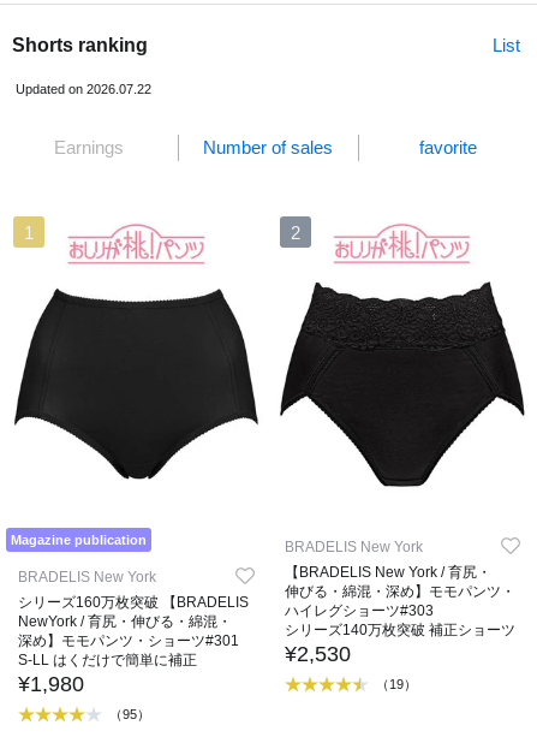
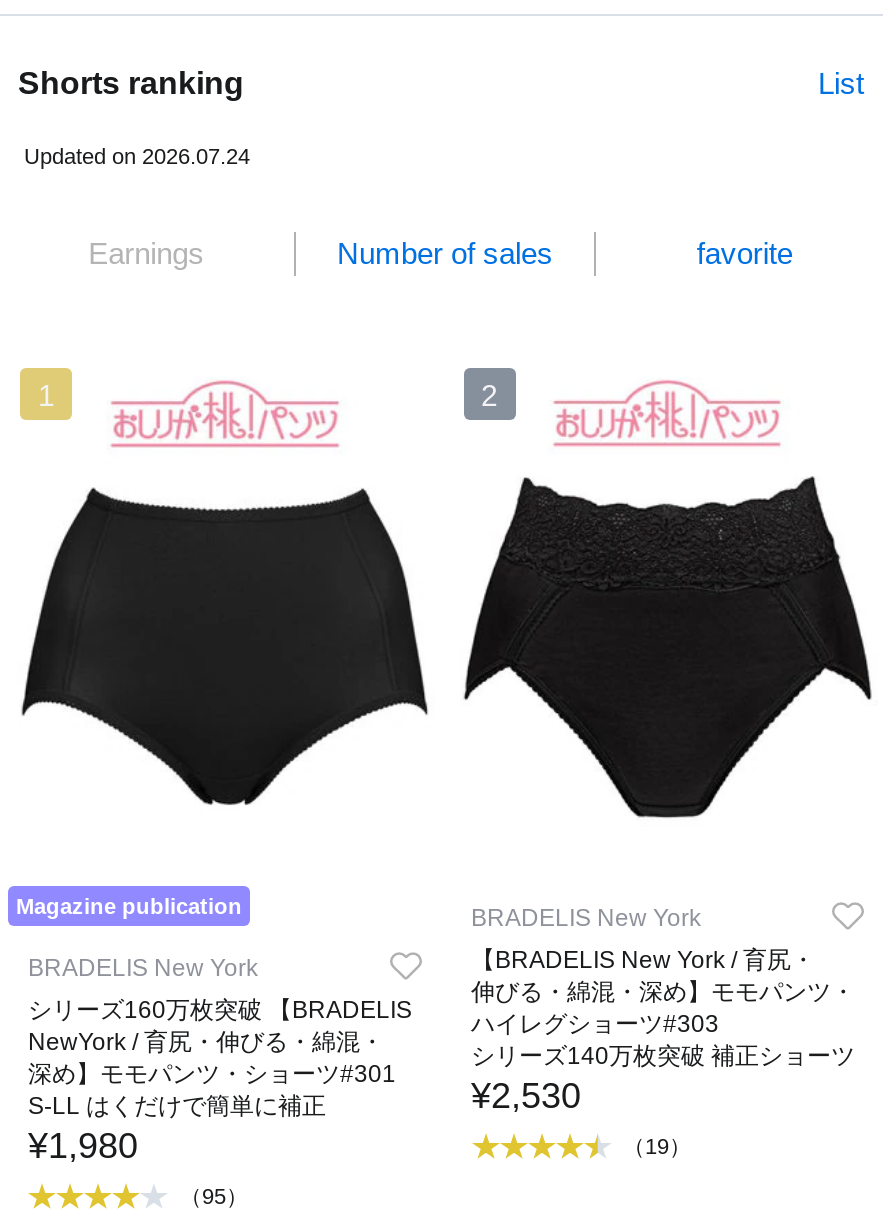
- Updated on 2026.07.22
+ Updated on 2026.07.24
